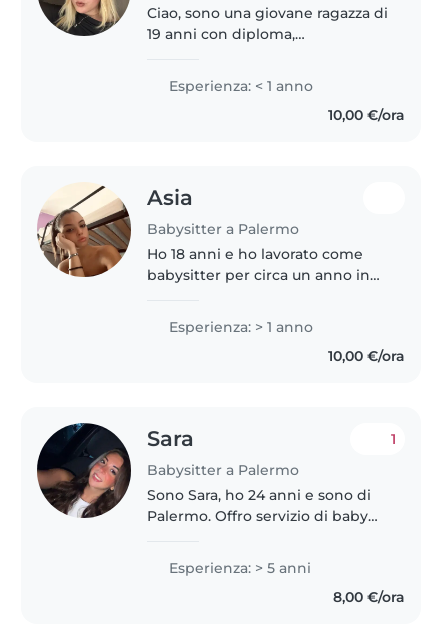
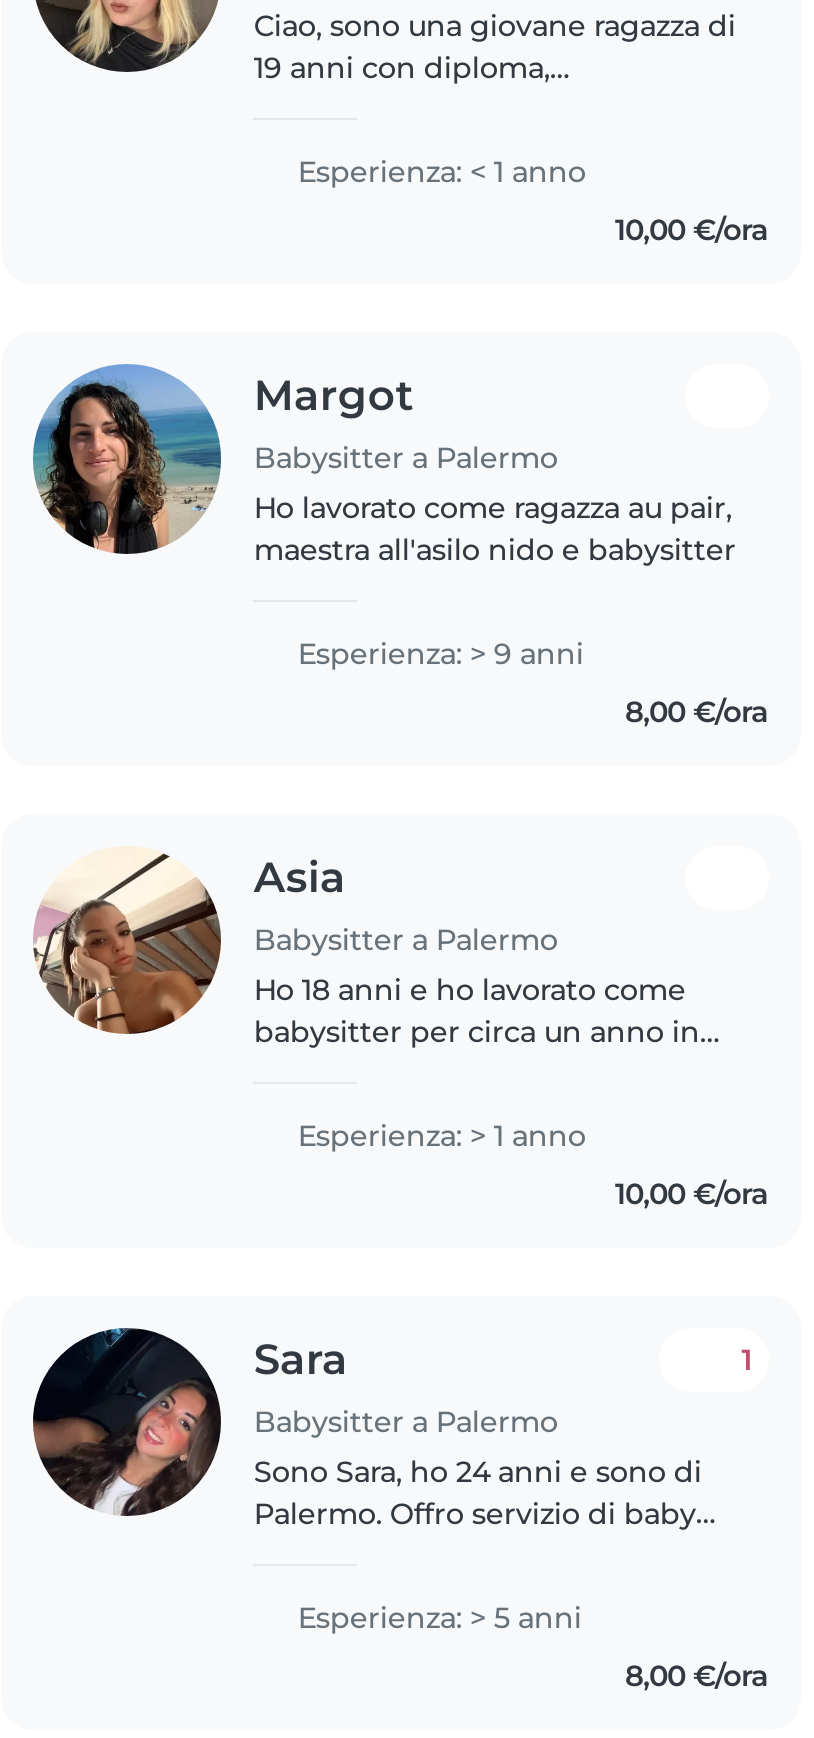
+ [image]
+ Margot
+ Babysitter a Palermo
+ Ho lavorato come ragazza au pair,
+ maestra all'asilo nido e babysitter
+ Esperienza: > 9 anni
+ 8,00 €/ora
